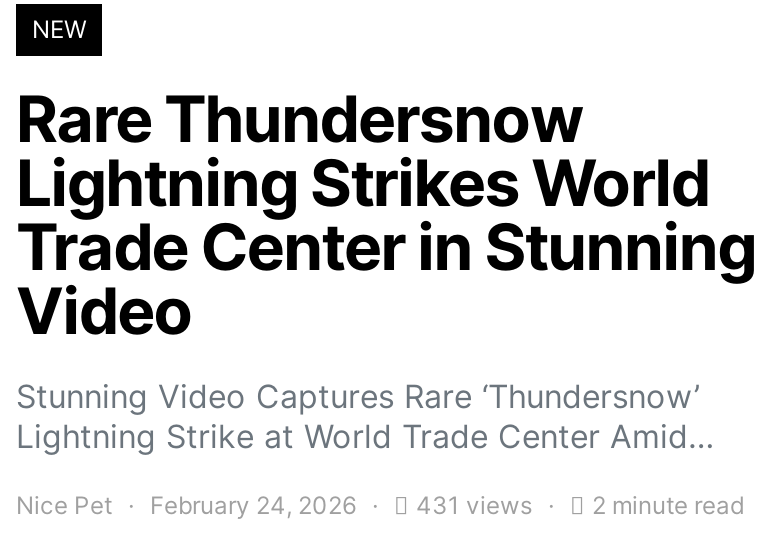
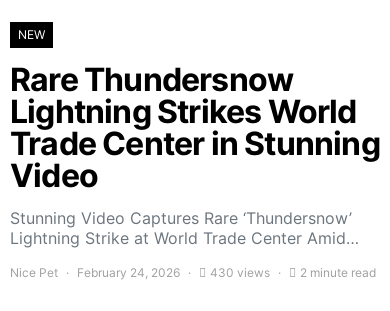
- Nice Pet February 24, 2026 431 views 2 minute read
+ Nice Pet February 24, 2026 430 views 2 minute read
